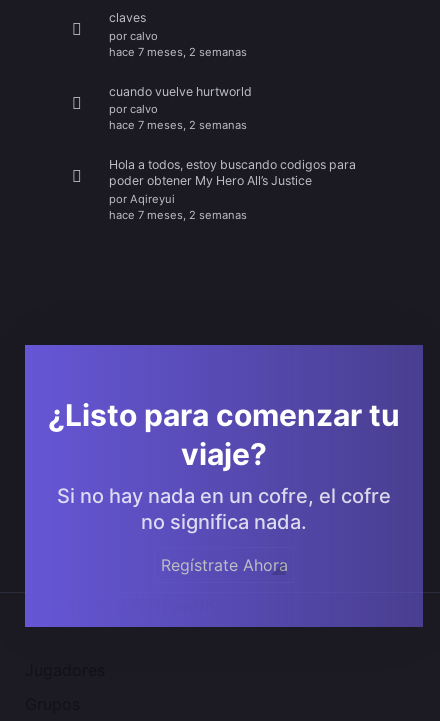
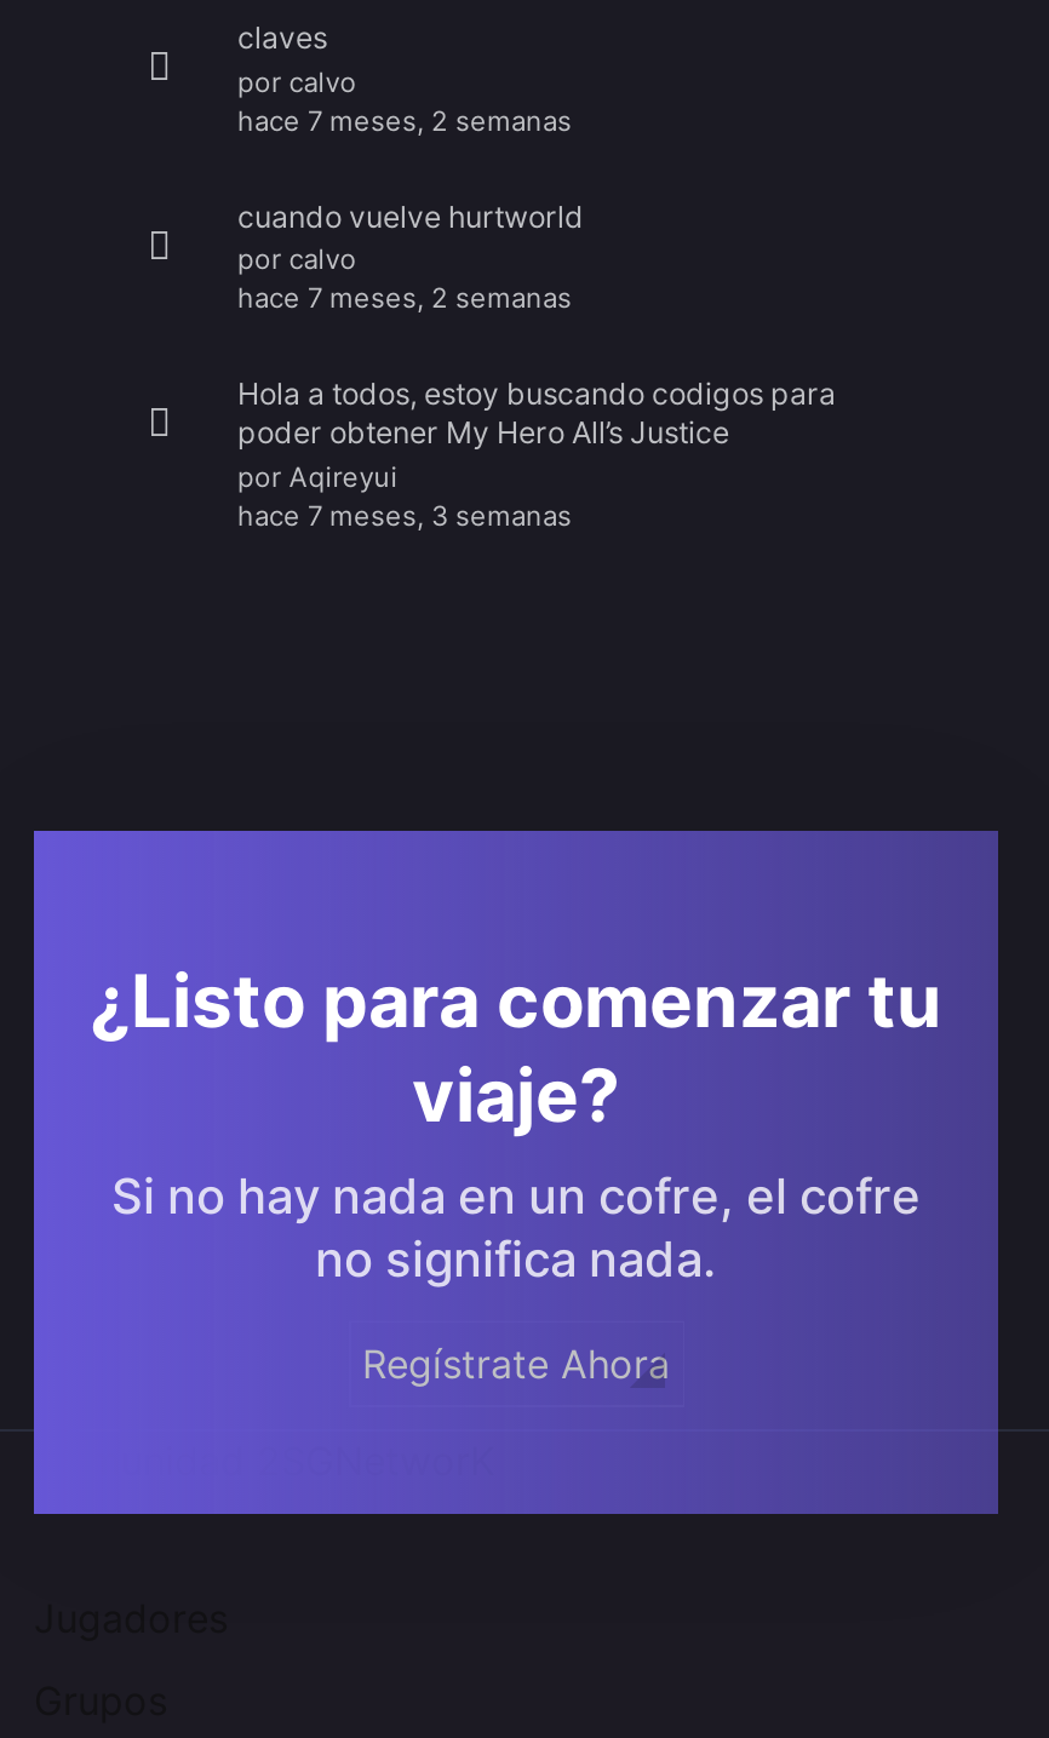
- hace 7 meses, 2 semanas
+ hace 7 meses, 3 semanas
